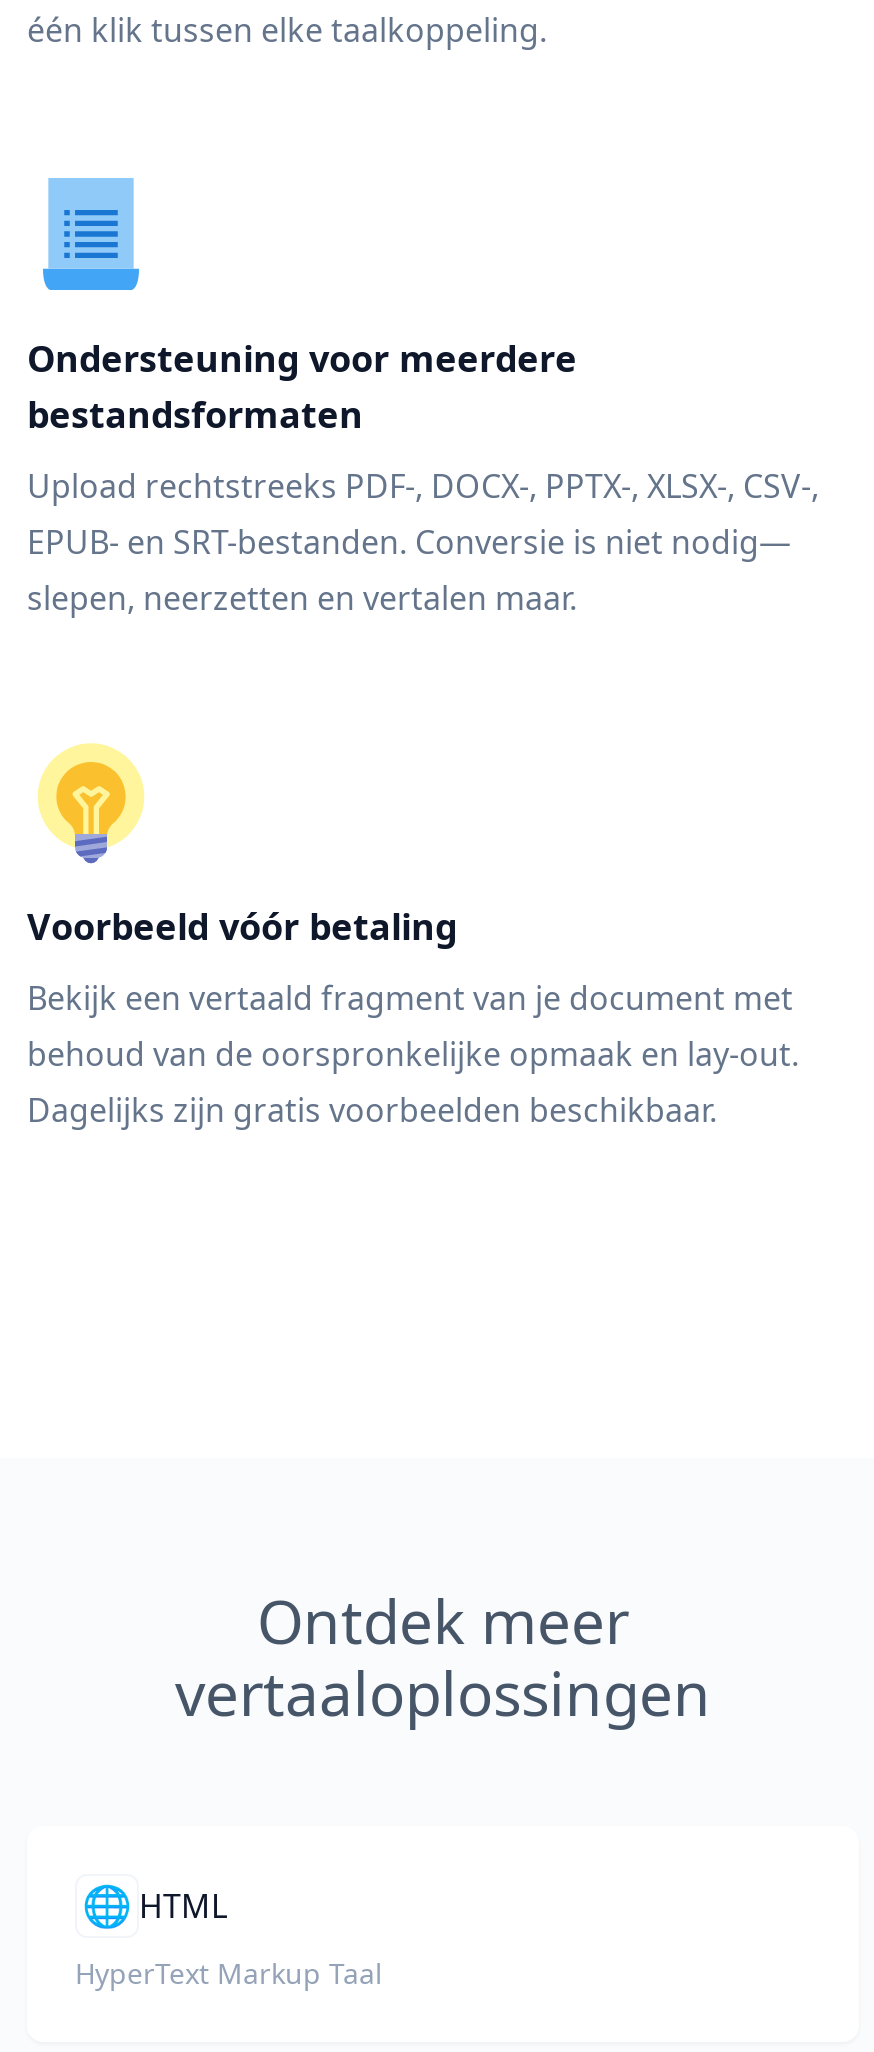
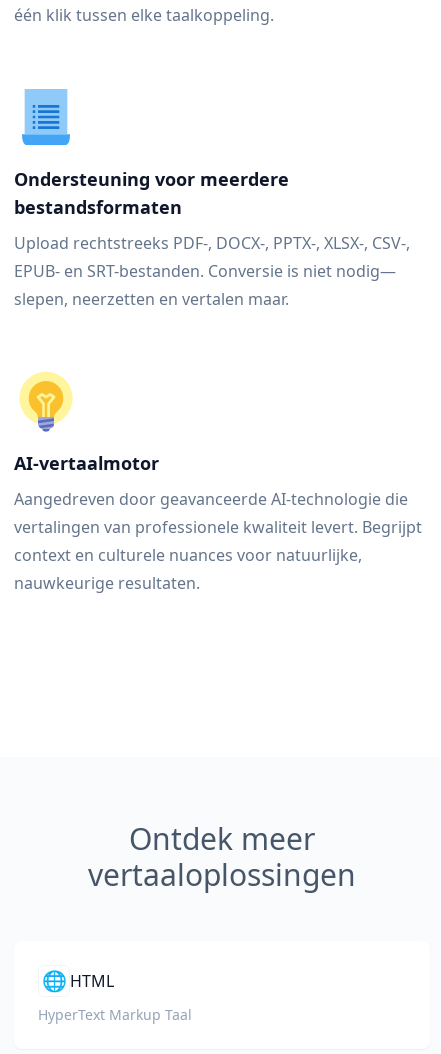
- Voorbeeld vóór betaling
+ AI-vertaalmotor

- Bekijk een vertaald fragment van je document met
- behoud van de oorspronkelijke opmaak en lay-out.
- Dagelijks zijn gratis voorbeelden beschikbaar.
+ Aangedreven door geavanceerde AI-technologie die
+ vertalingen van professionele kwaliteit levert. Begrijpt
+ context en culturele nuances voor natuurlijke,
+ nauwkeurige resultaten.
